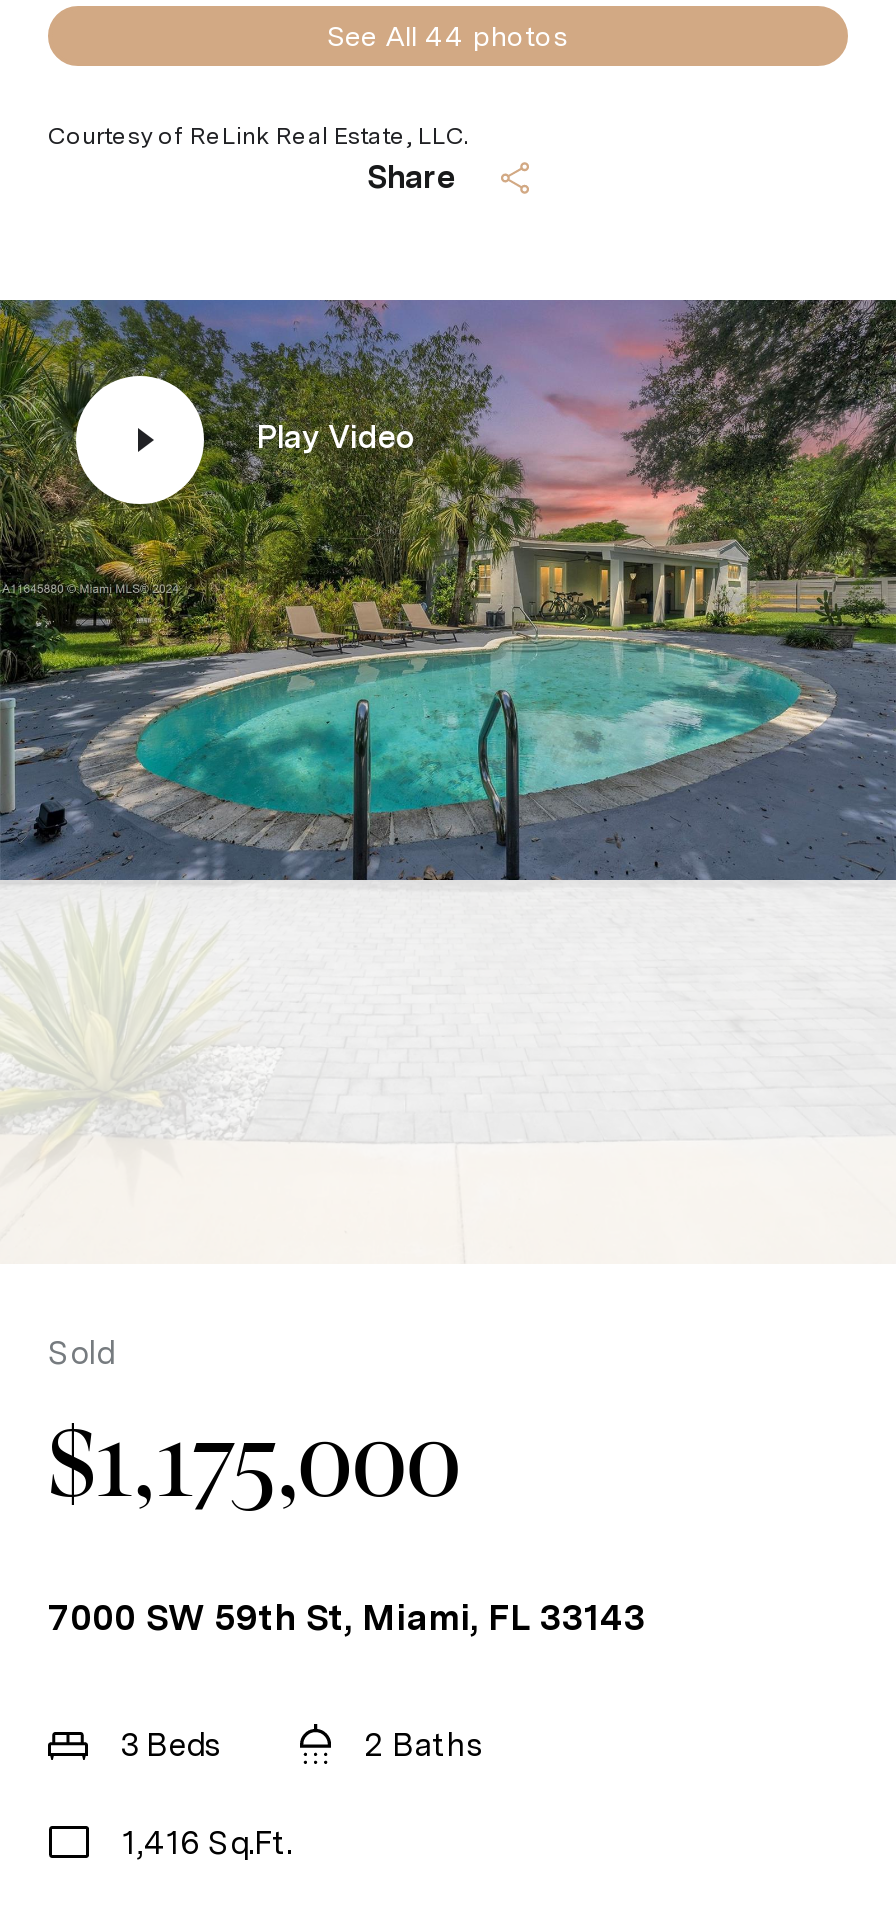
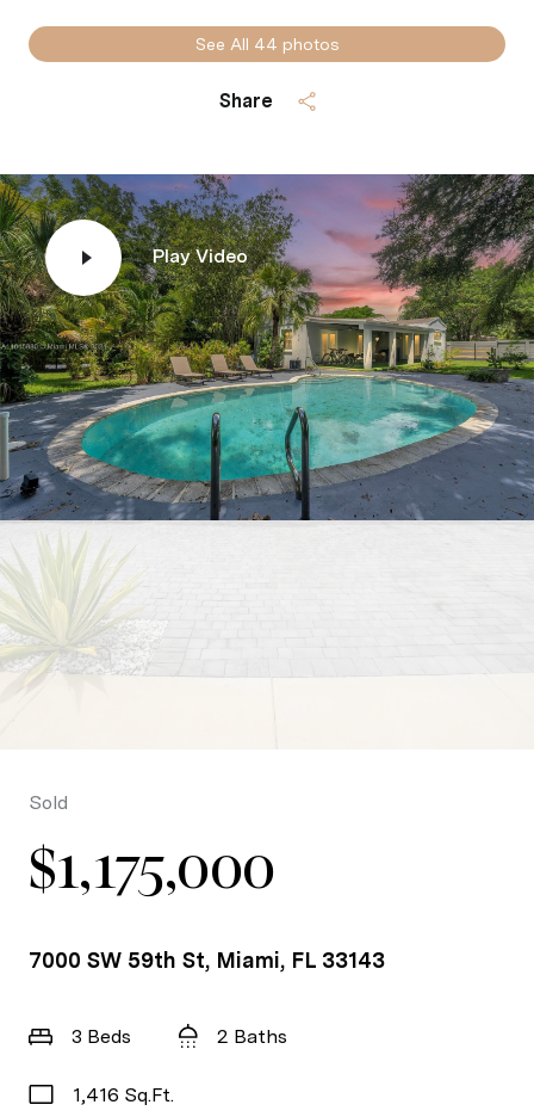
- Courtesy of ReLink Real Estate, LLC.
